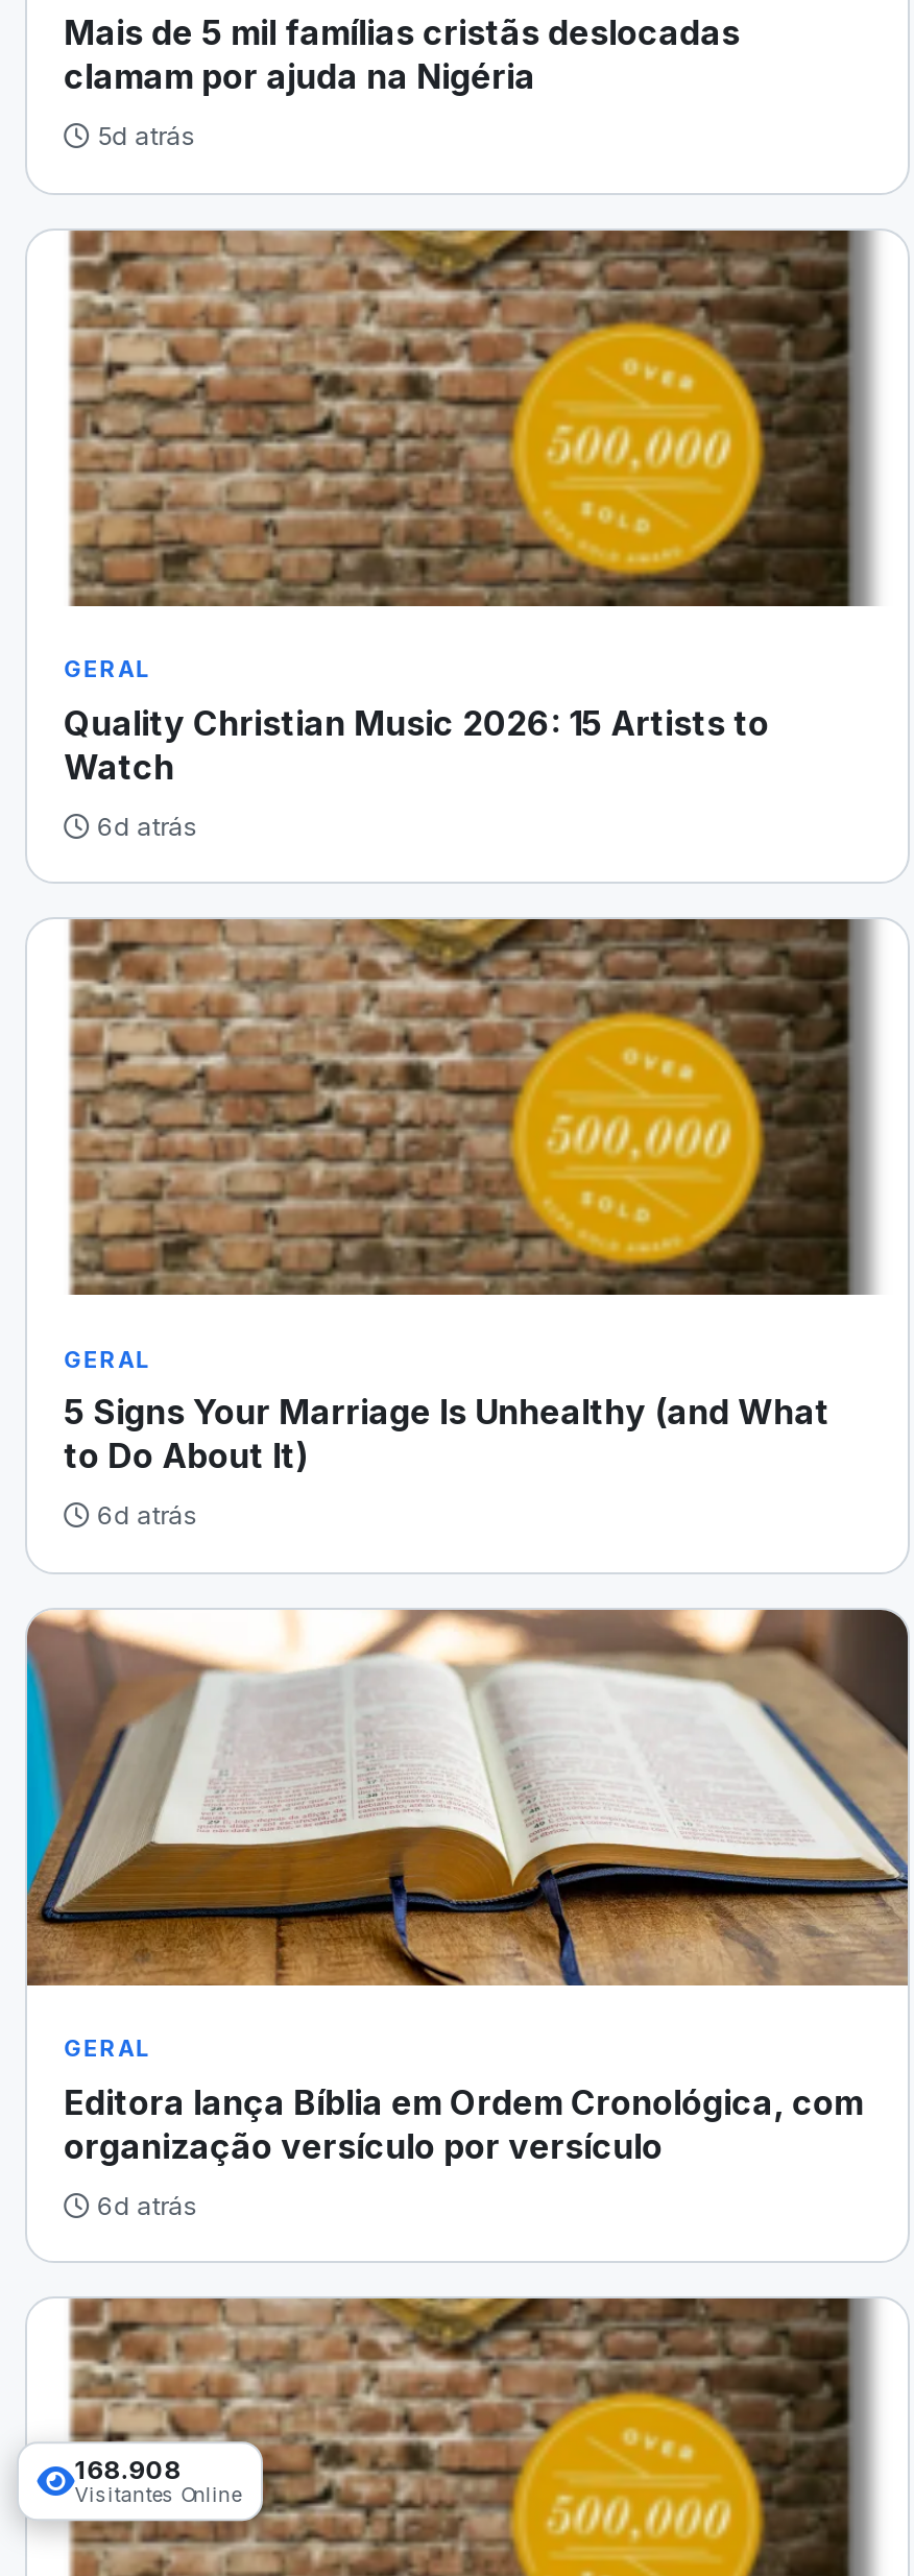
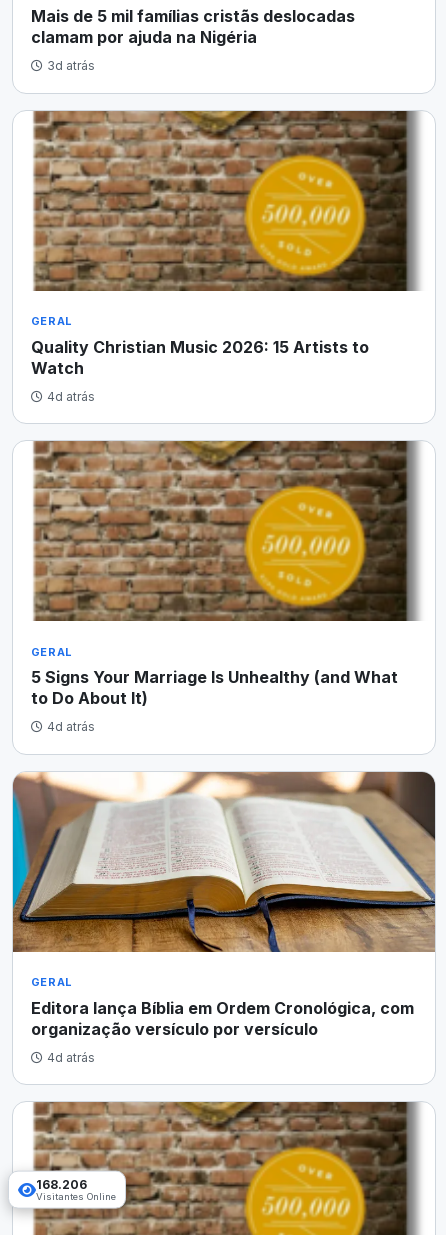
- 5d atrás
+ 3d atrás

- 6d atrás
+ 4d atrás

- 6d atrás
+ 4d atrás

- 6d atrás
+ 4d atrás

- 168.908
+ 168.206
